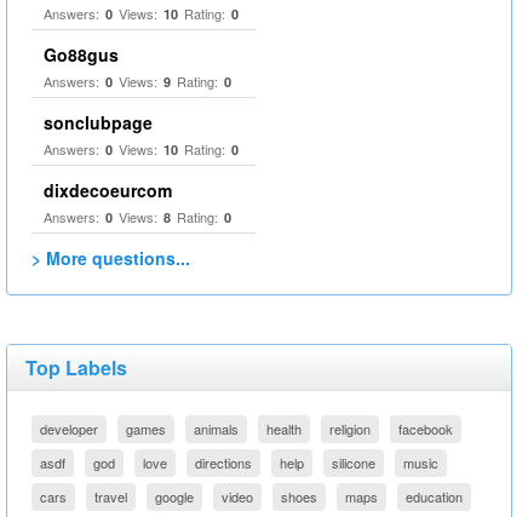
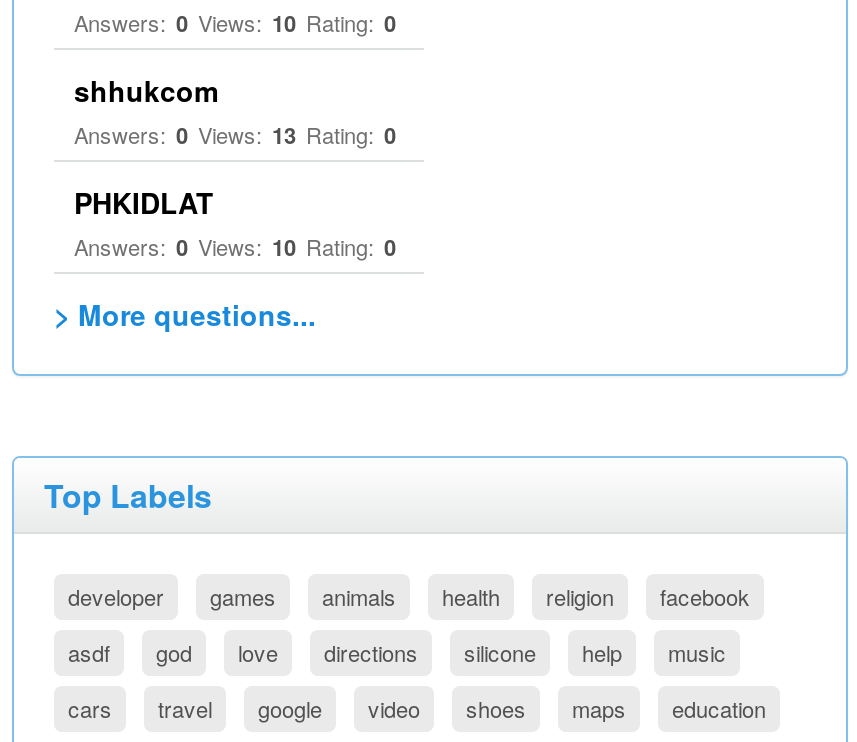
- Go88gus
- Answers: 0 Views: 9 Rating: 0
+ shhukcom
+ Answers: 0 Views: 13 Rating: 0

- sonclubpage
+ PHKIDLAT

- dixdecoeurcom
- Answers: 0 Views: 8 Rating: 0

moved up: silicone
